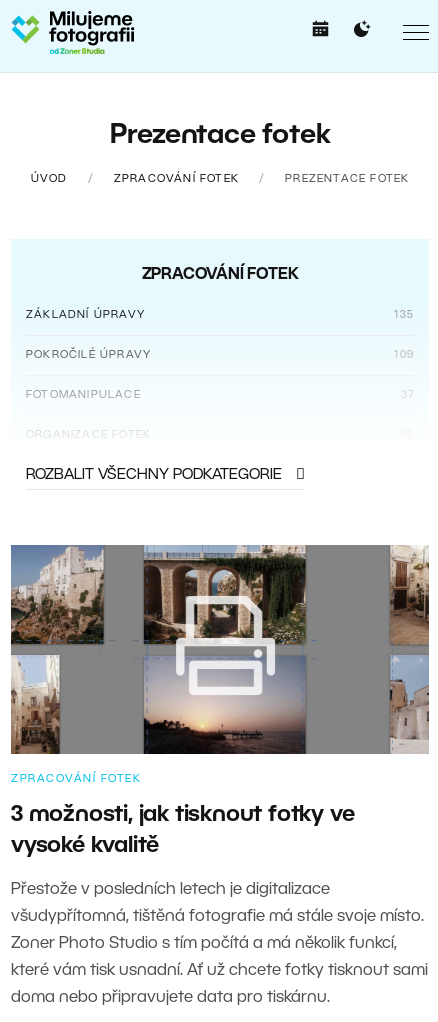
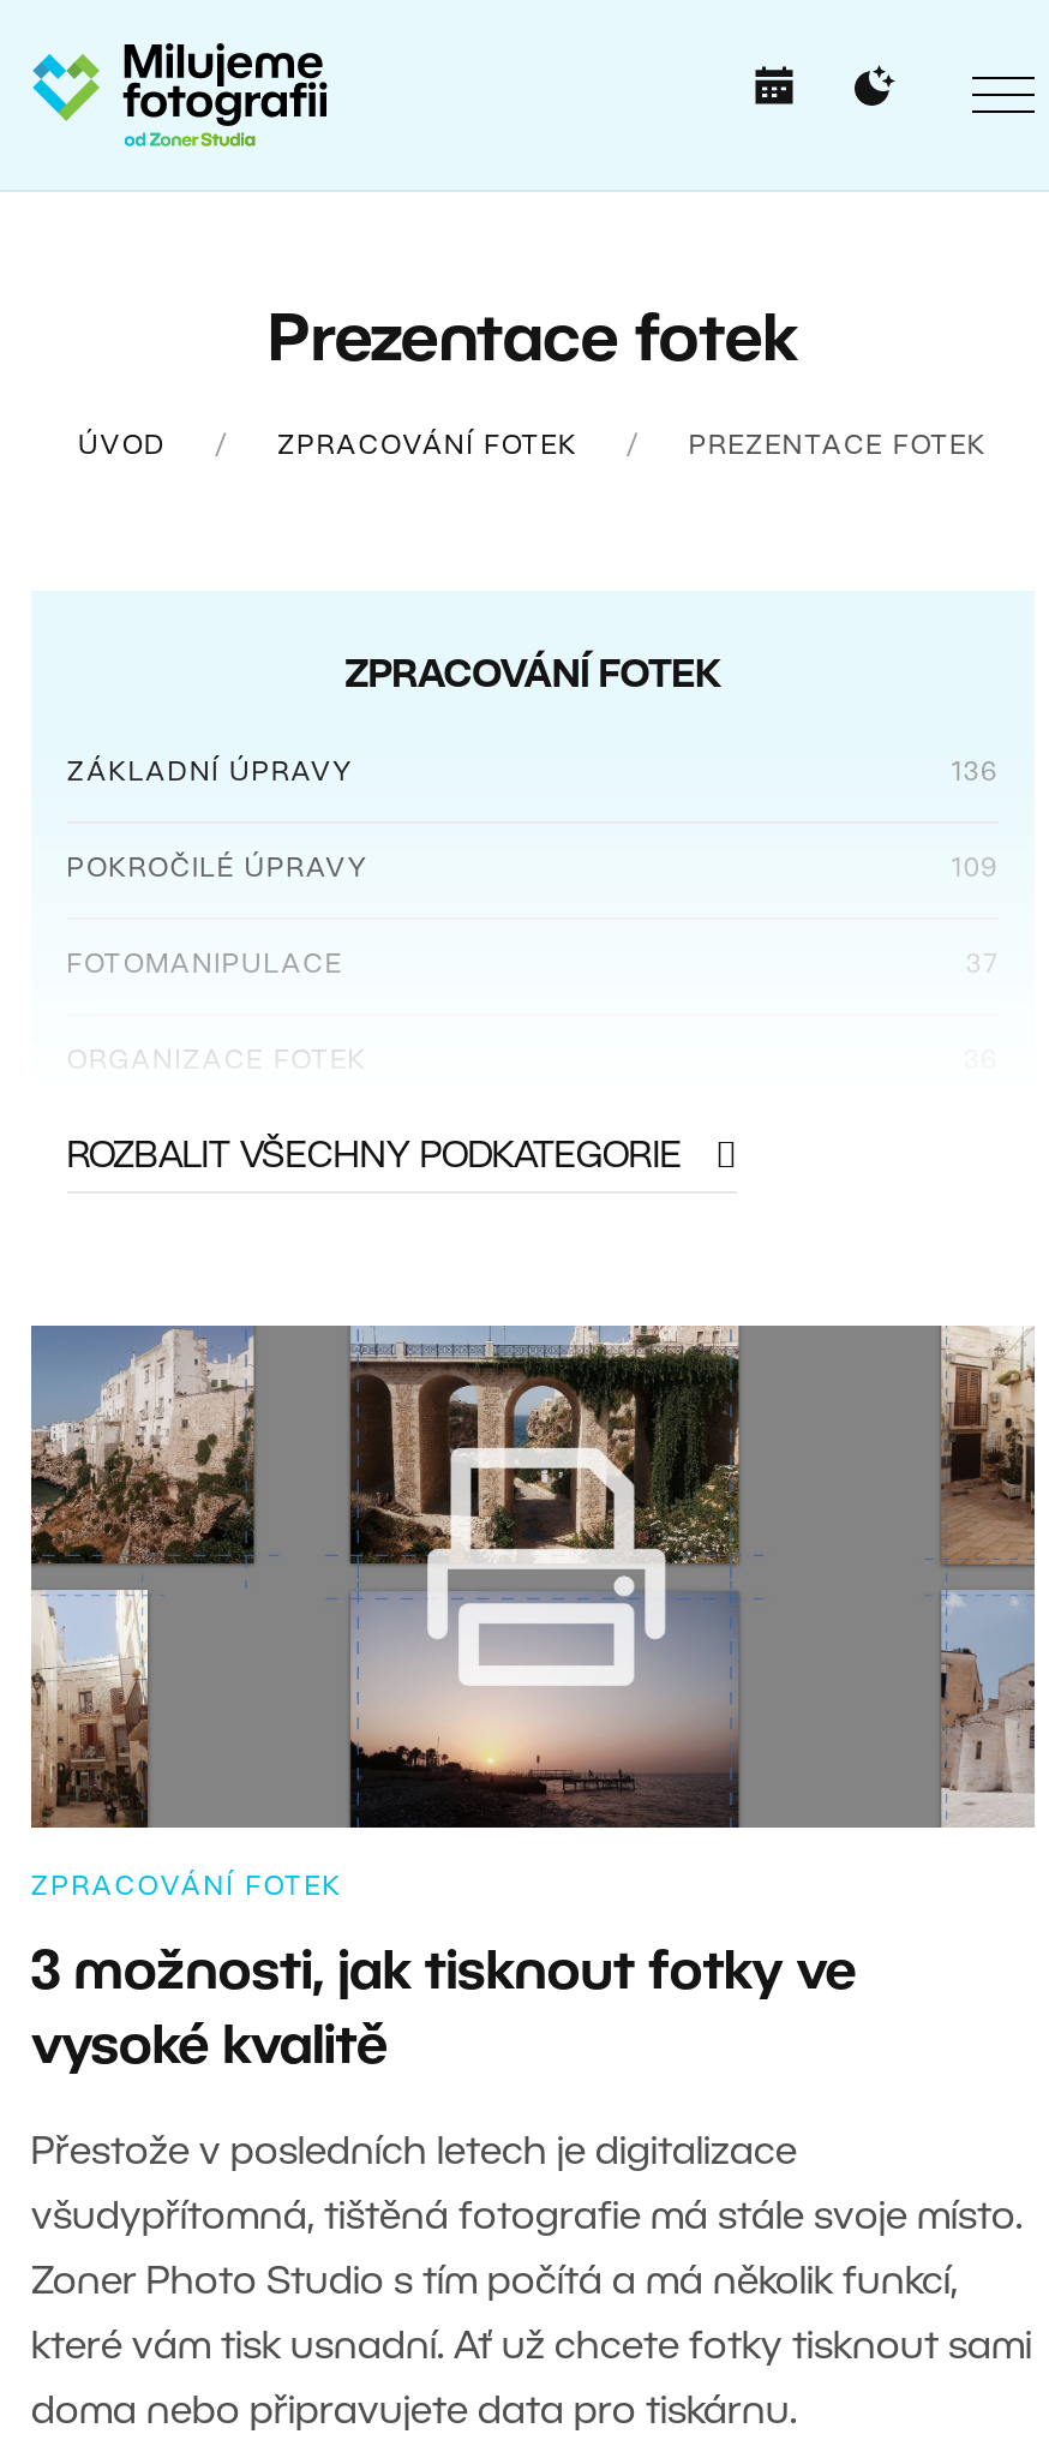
- 135
+ 136
